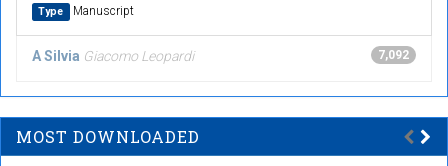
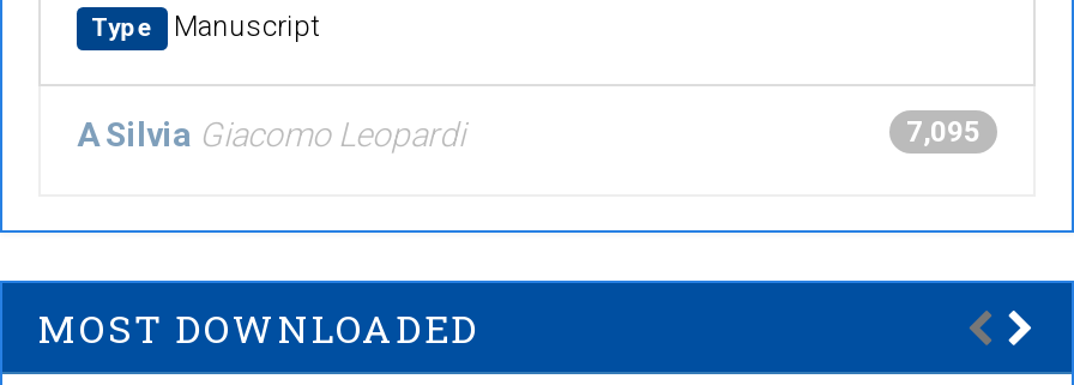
- 7,092
+ 7,095
